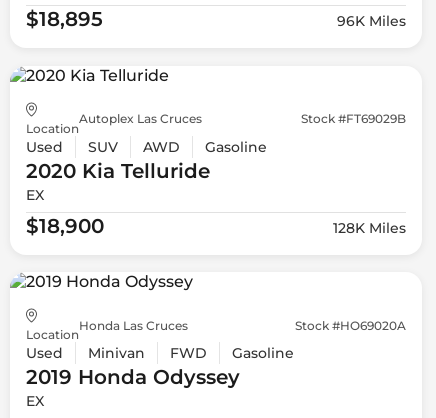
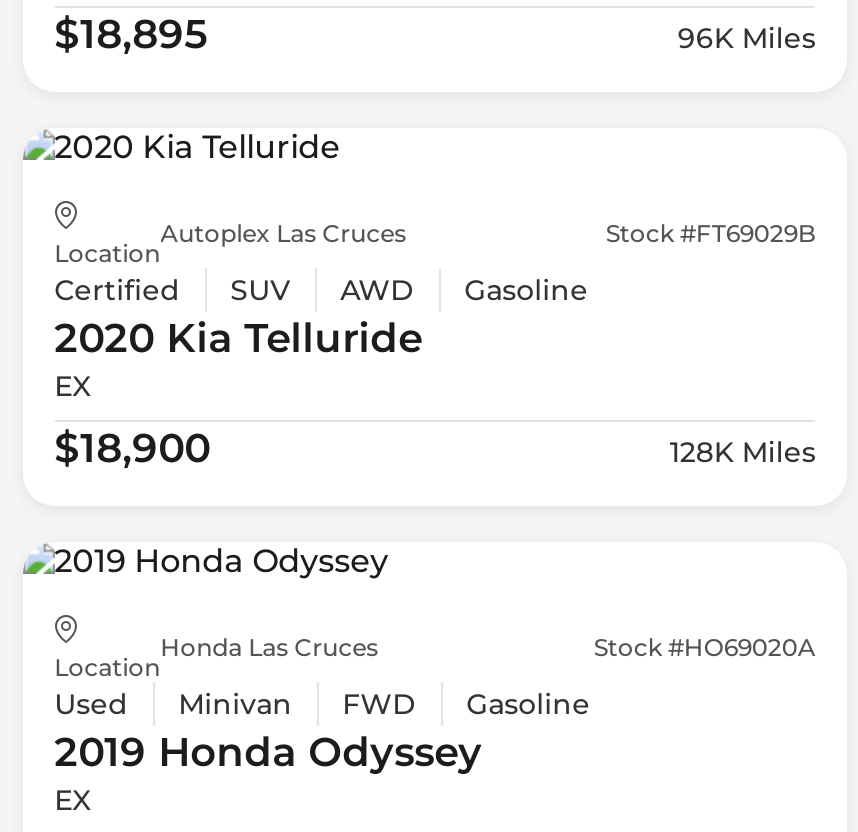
- Used
+ Certified
